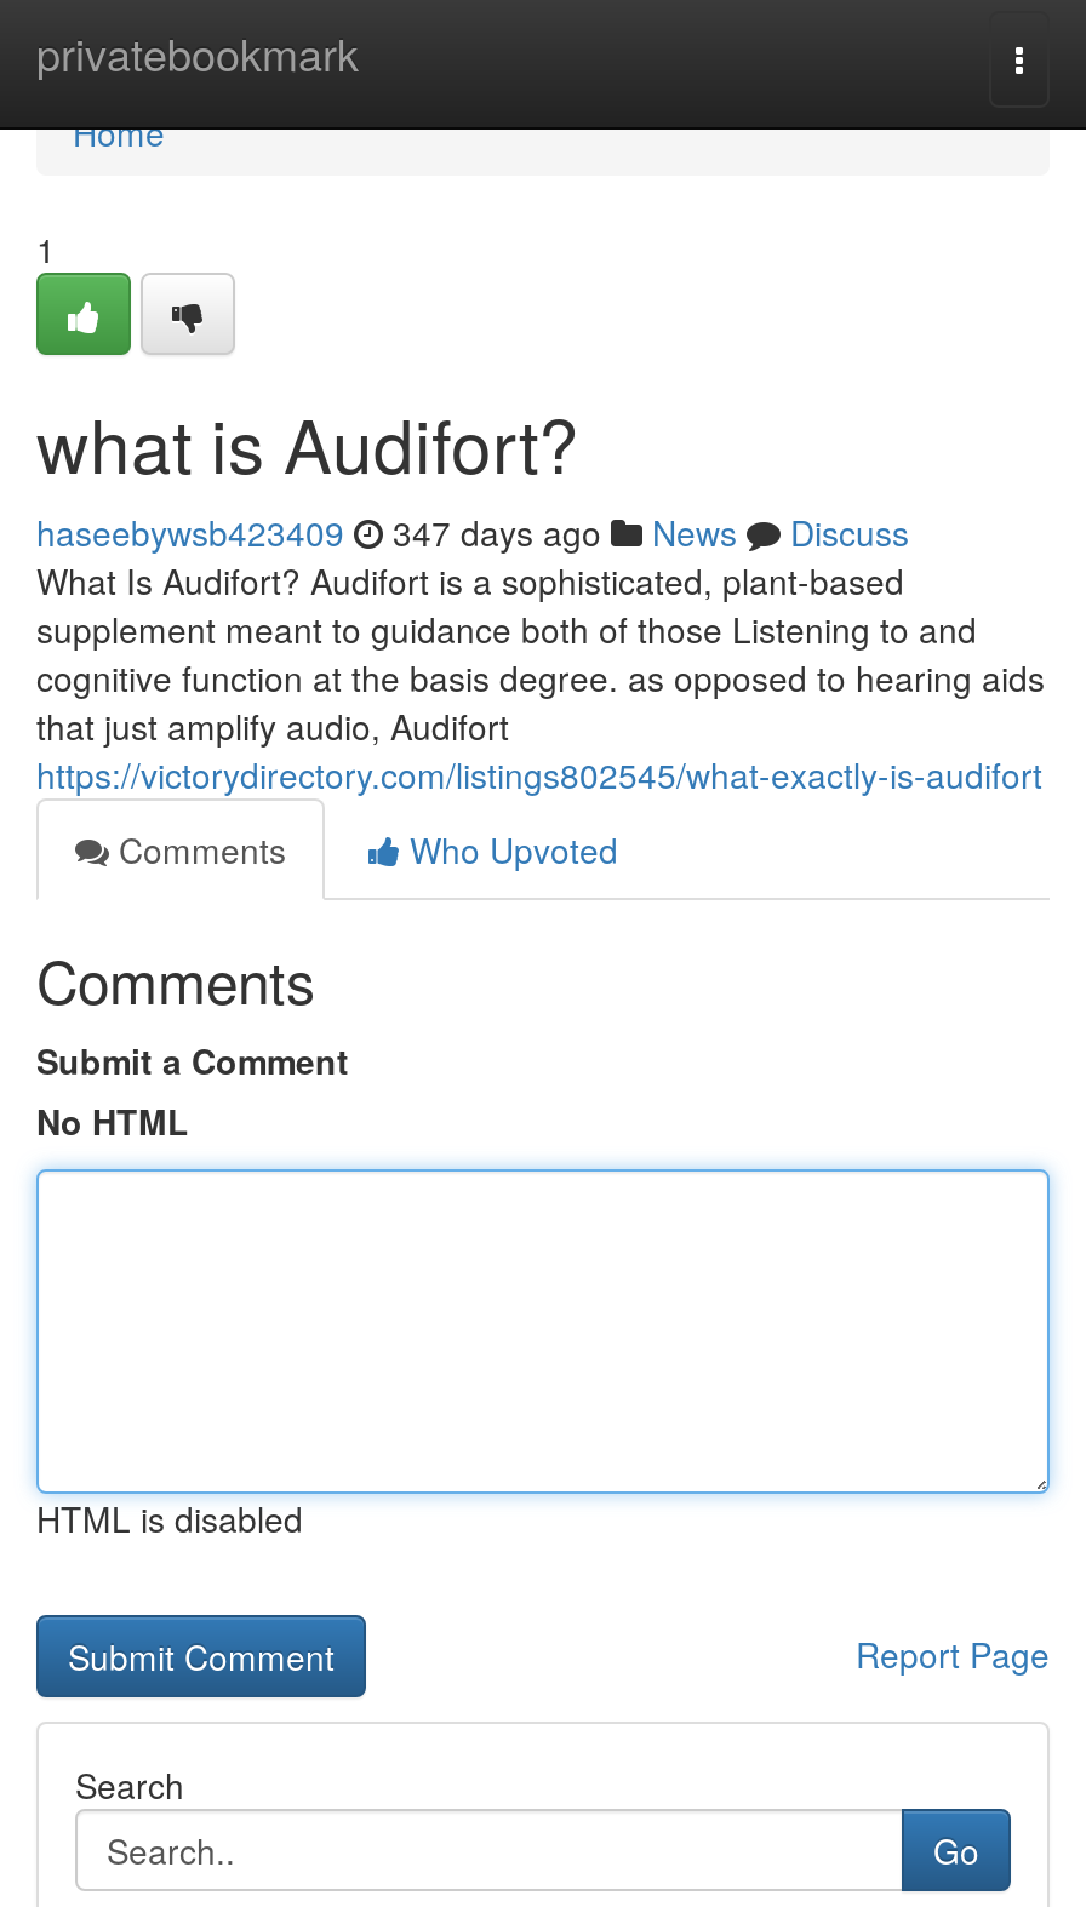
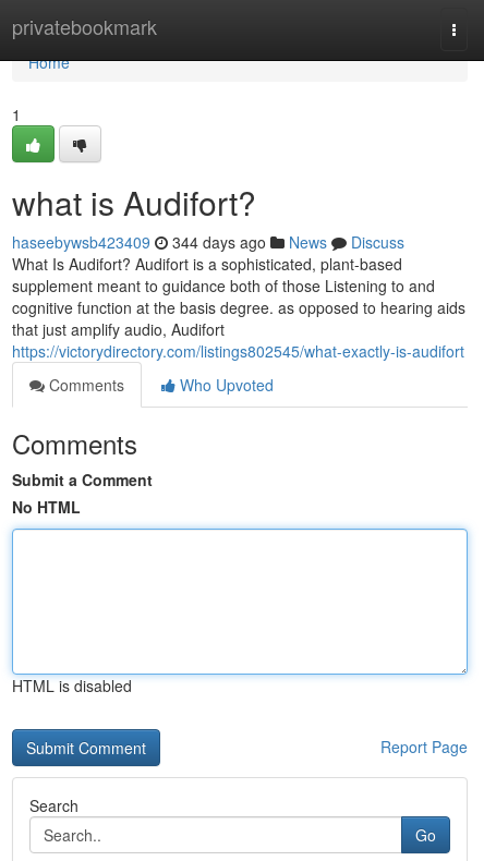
- haseebywsb423409 347 days ago News Discuss
+ haseebywsb423409 344 days ago News Discuss
